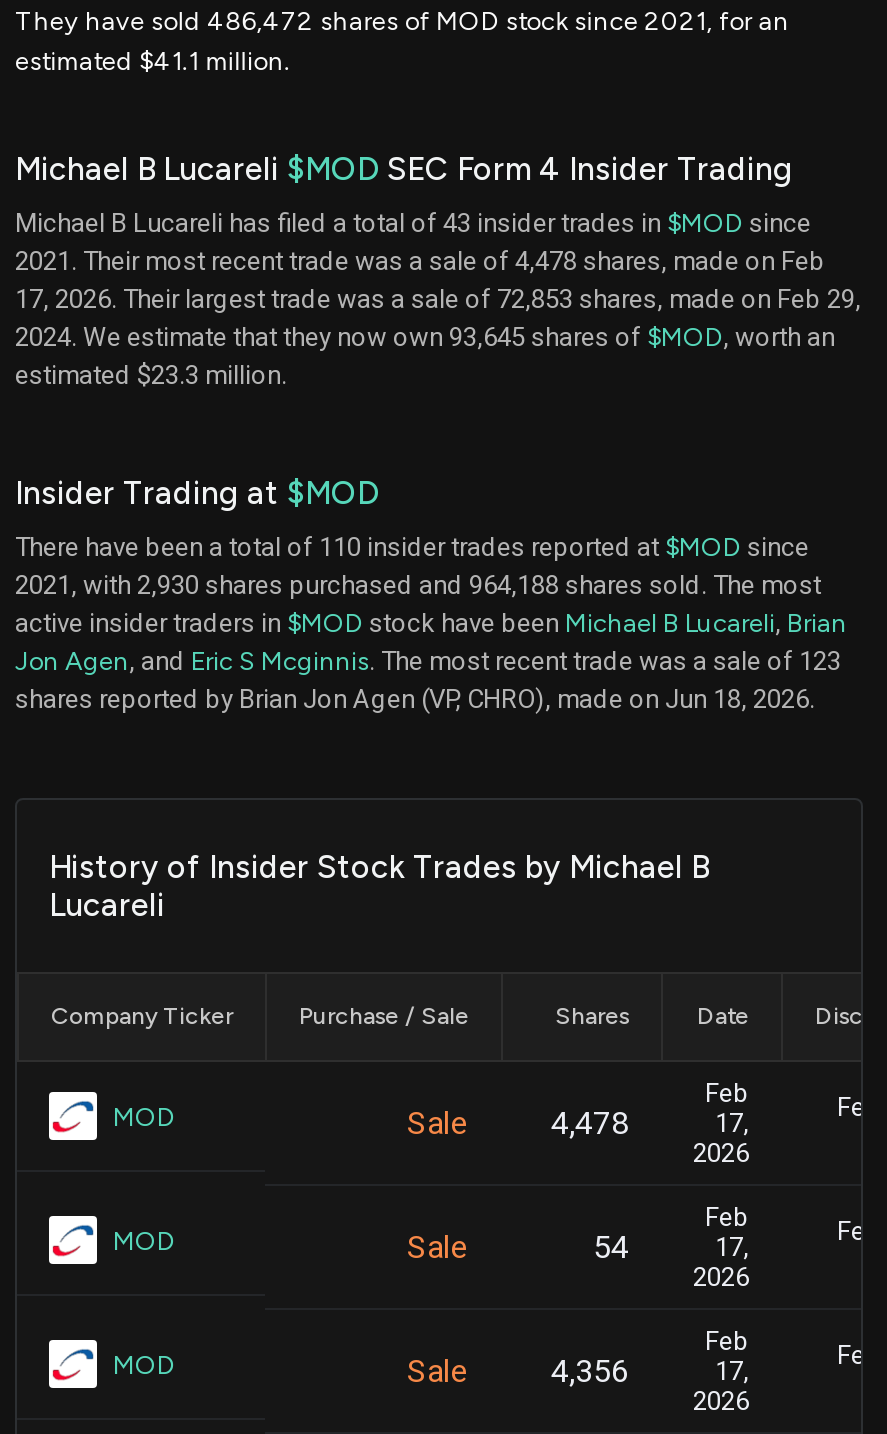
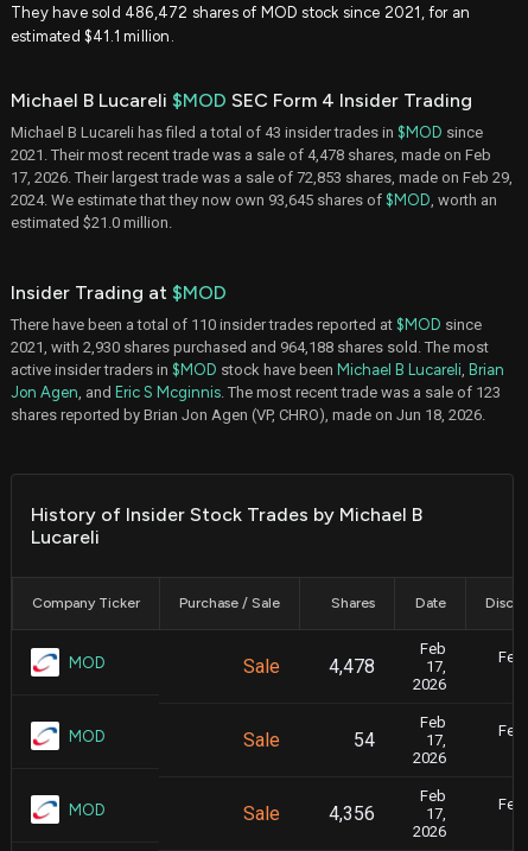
- estimated $23.3 million.
+ estimated $21.0 million.
